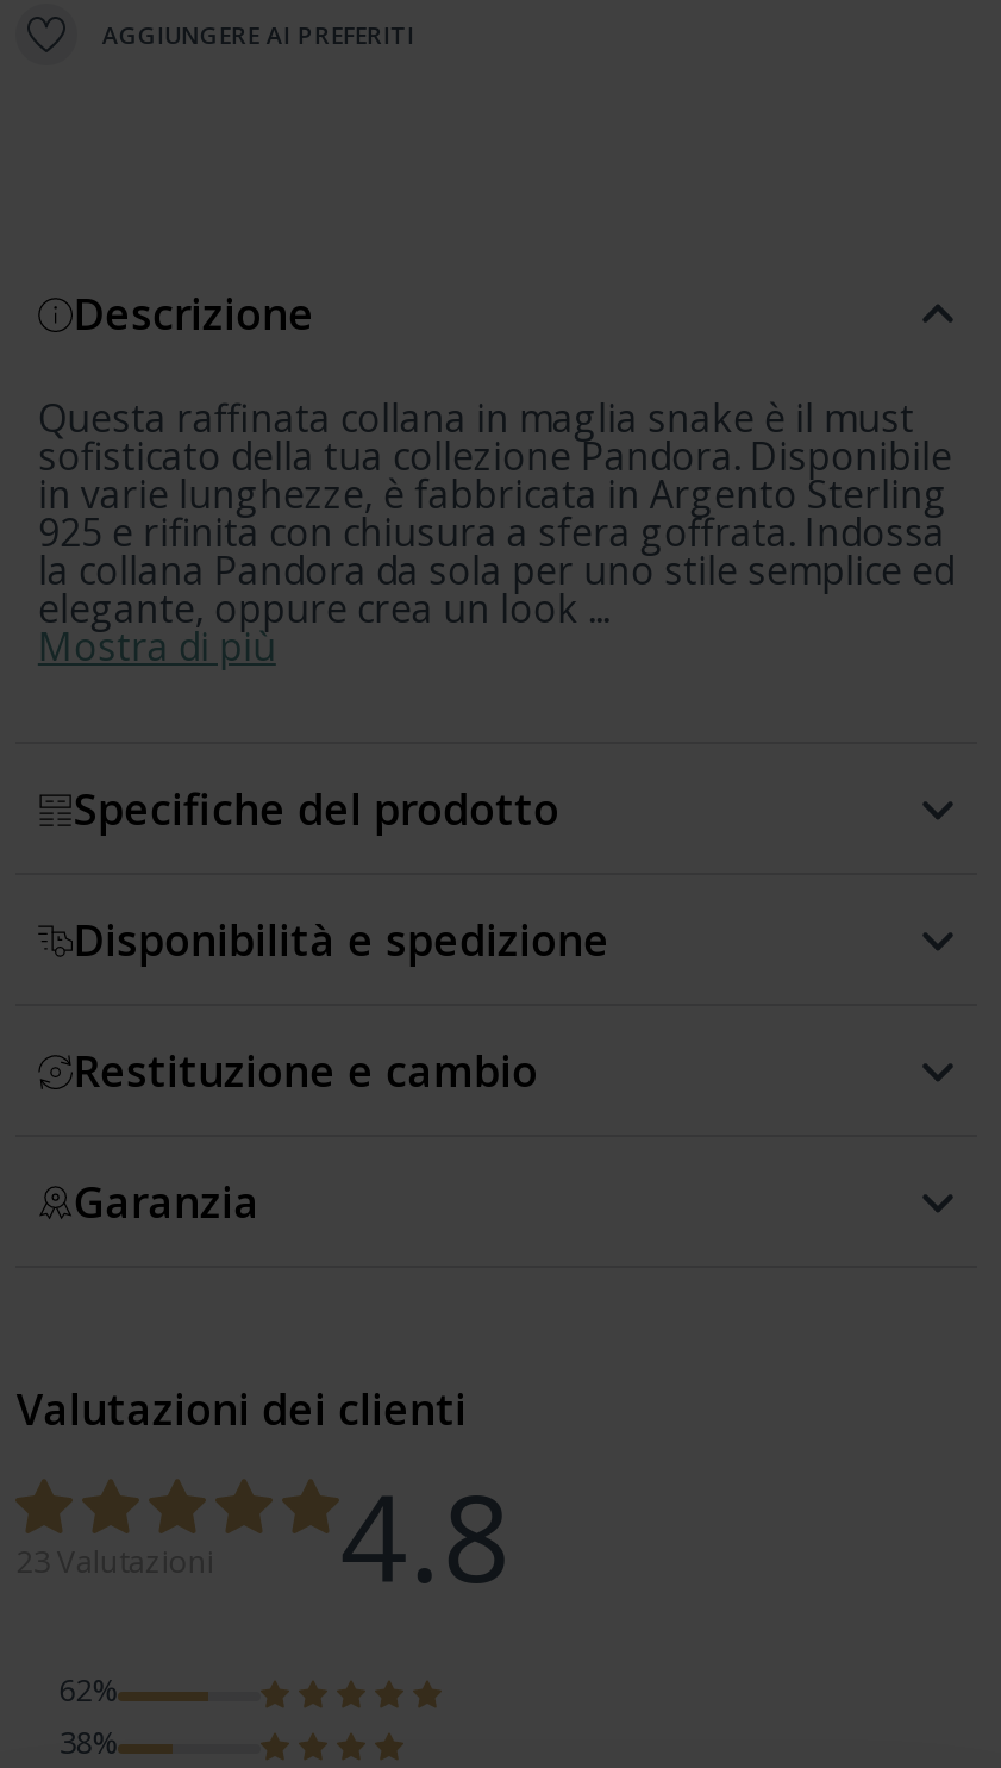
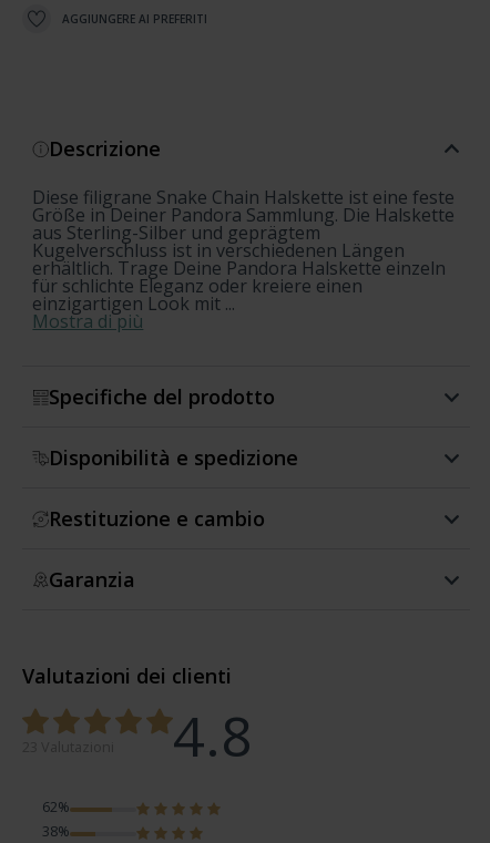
- Questa raffinata collana in maglia snake è il must
- sofisticato della tua collezione Pandora. Disponibile
- in varie lunghezze, è fabbricata in Argento Sterling
- 925 e rifinita con chiusura a sfera goffrata. Indossa
- la collana Pandora da sola per uno stile semplice ed
- elegante, oppure crea un look ...
+ Diese filigrane Snake Chain Halskette ist eine feste
+ Größe in Deiner Pandora Sammlung. Die Halskette
+ aus Sterling-Silber und geprägtem
+ Kugelverschluss ist in verschiedenen Längen
+ erhältlich. Trage Deine Pandora Halskette einzeln
+ für schlichte Eleganz oder kreiere einen
+ einzigartigen Look mit ...
